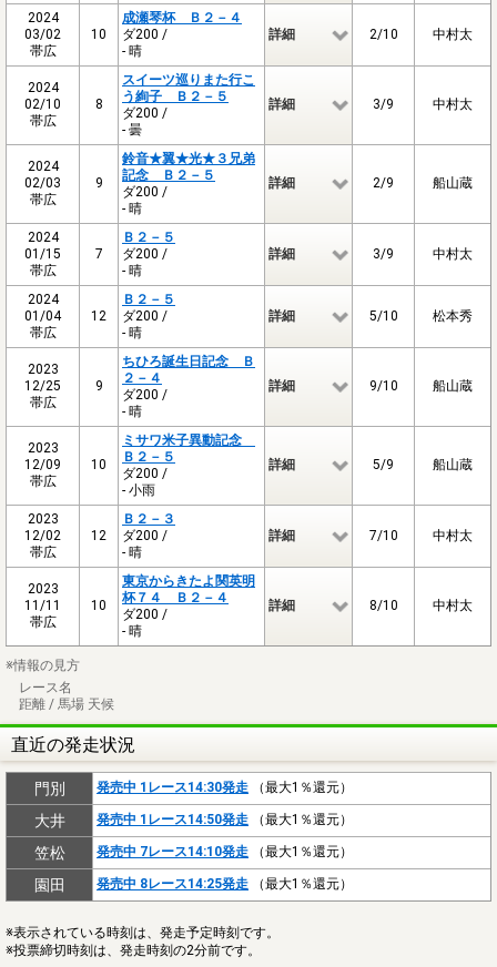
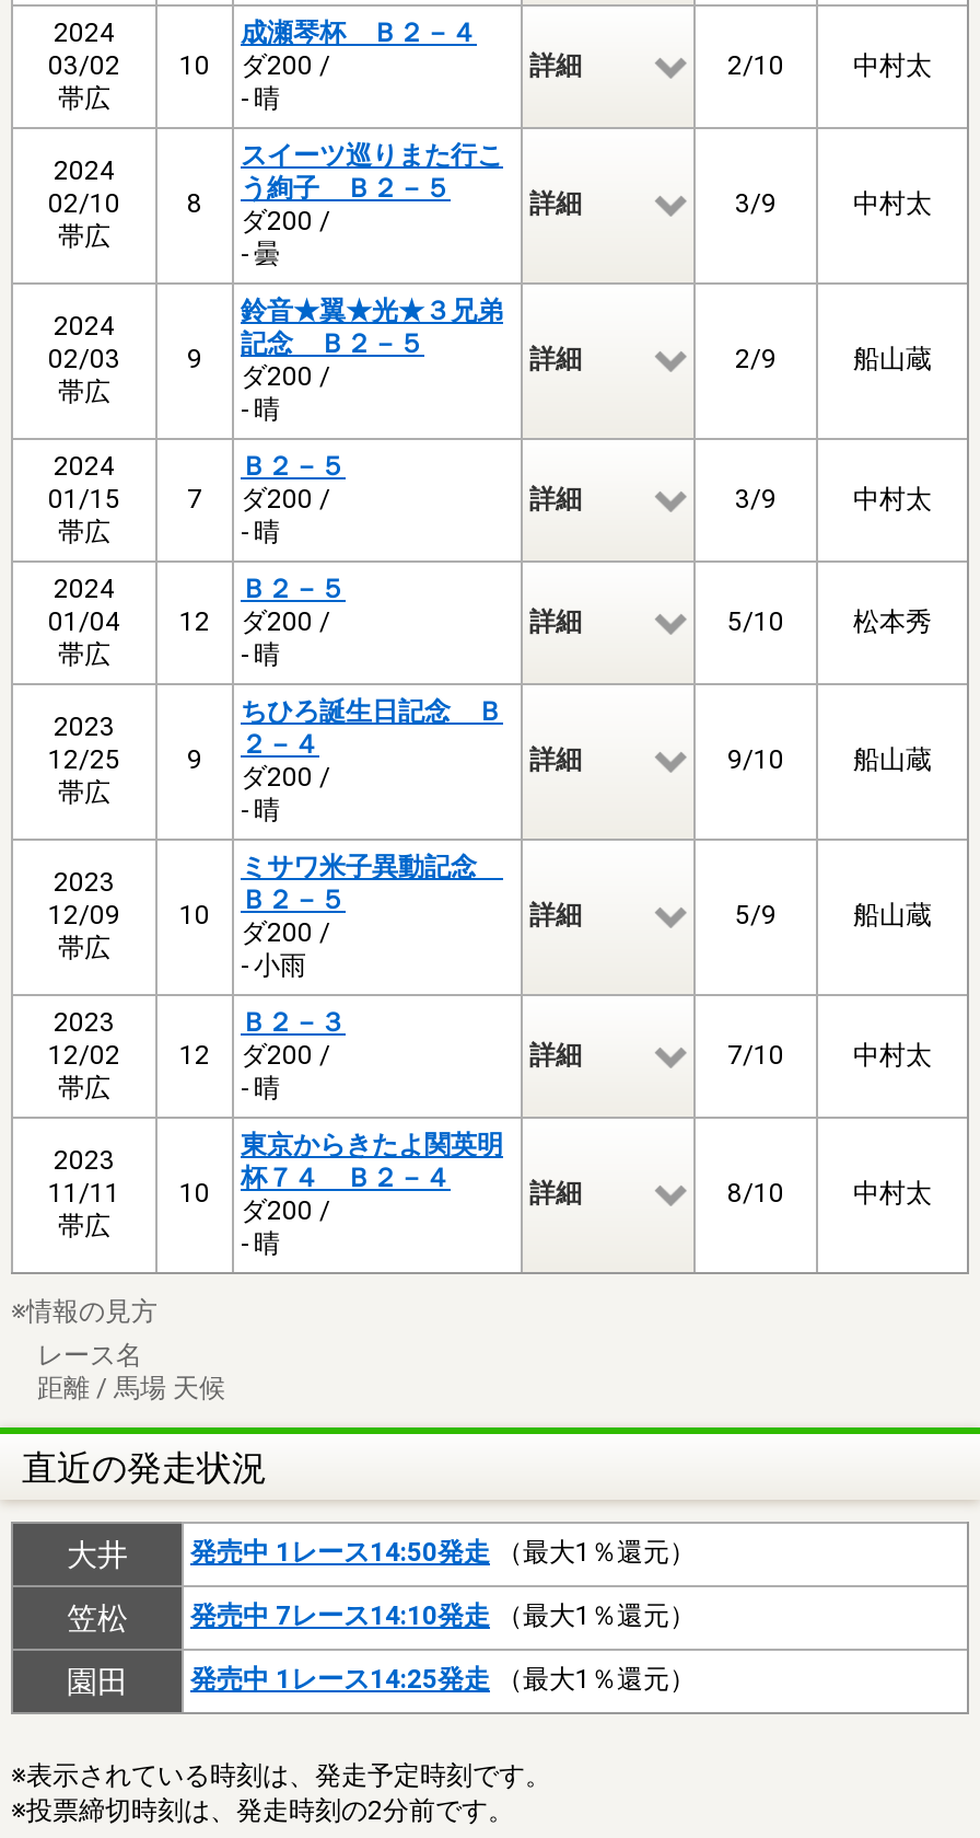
- 門別
- 発売中 1レース14:30発走（最大1％還元）

- 発売中 8レース14:25発走（最大1％還元）
+ 発売中 1レース14:25発走（最大1％還元）
